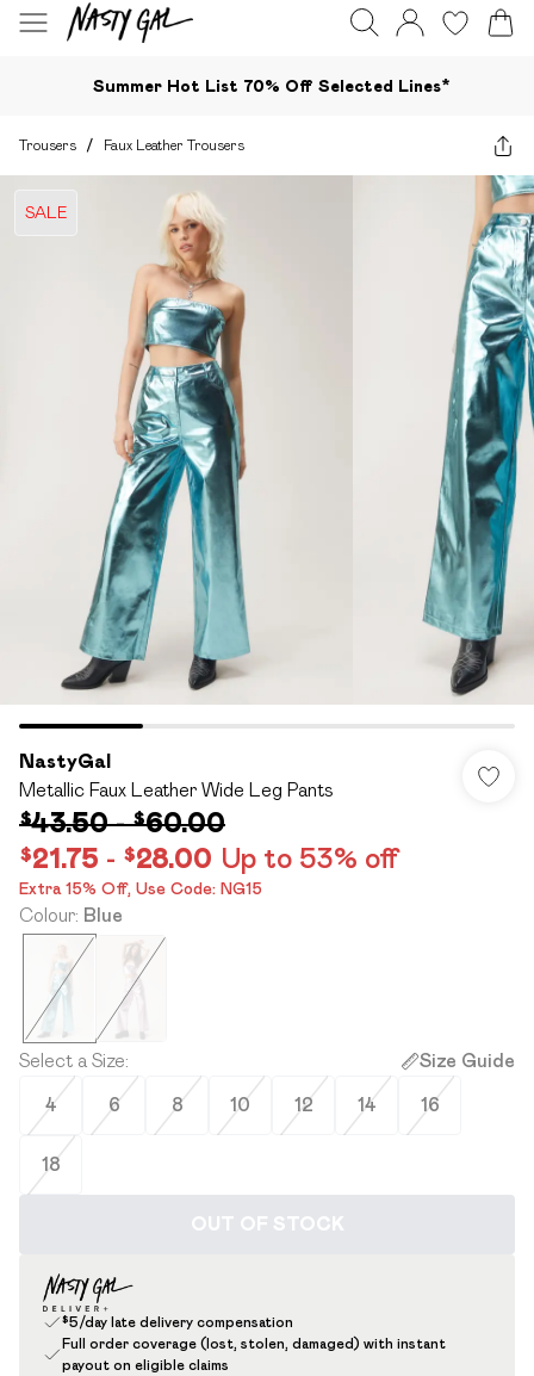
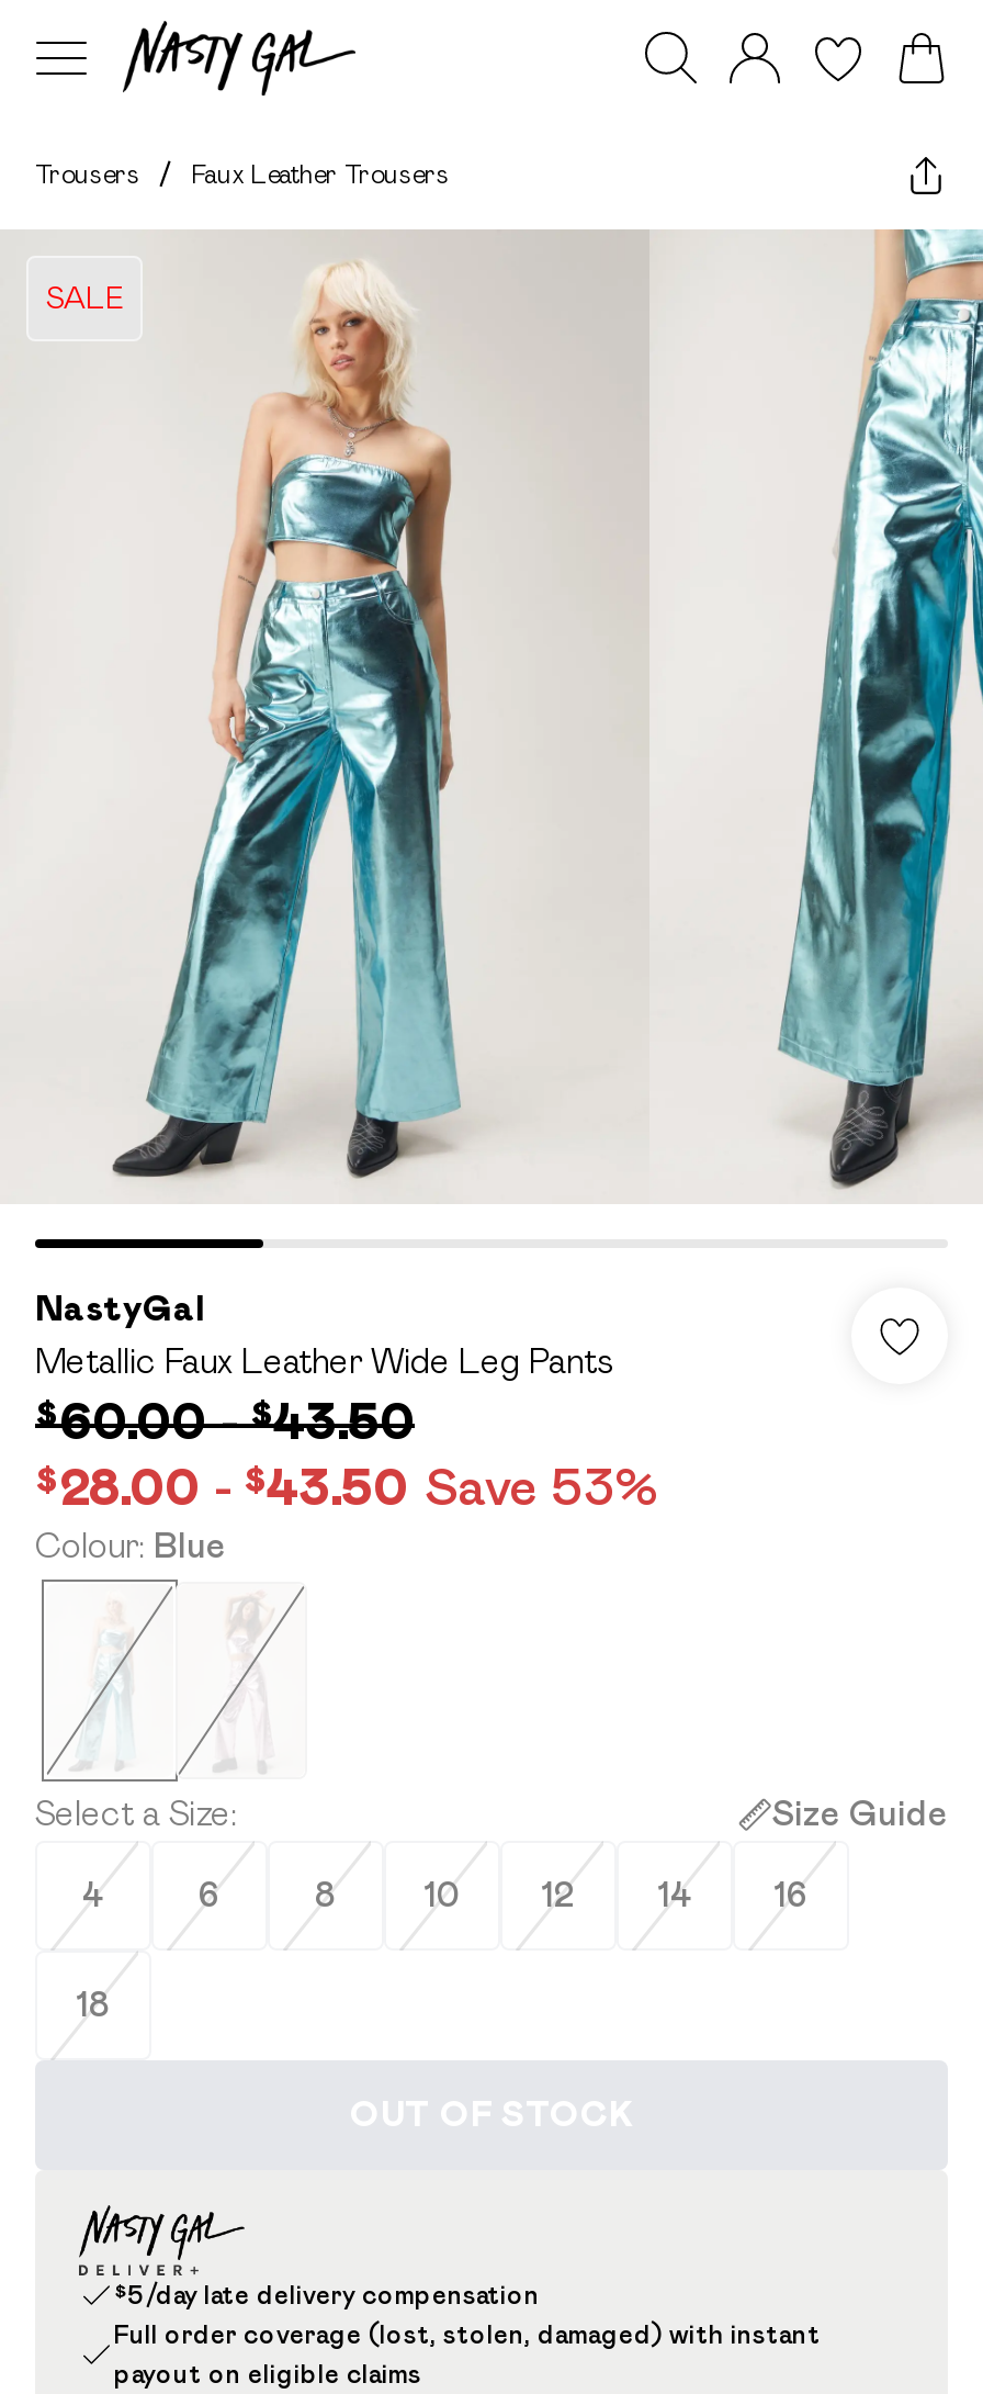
- Summer Hot List 70% Off Selected Lines*

- $43.50-$60.00
- $21.75 - $28.00 Up to 53% off
- Extra 15% Off, Use Code: NG15
+ $60.00-$43.50
+ $28.00 - $43.50 Save 53%
